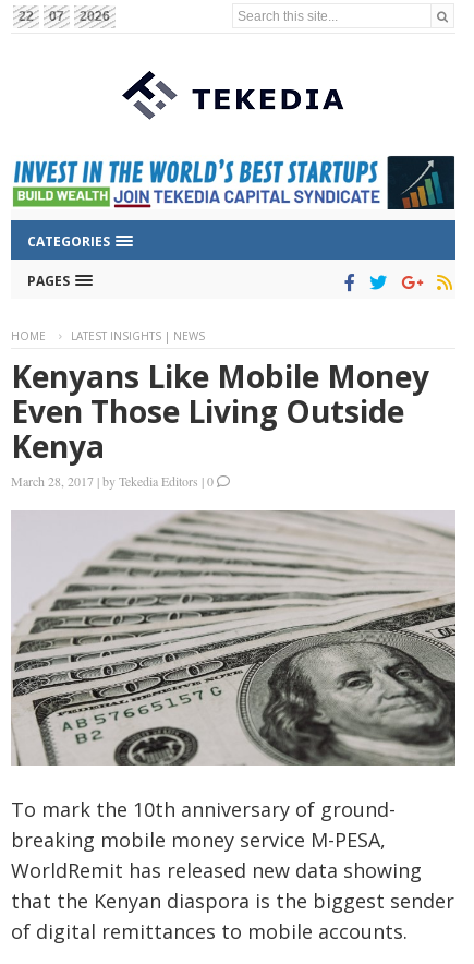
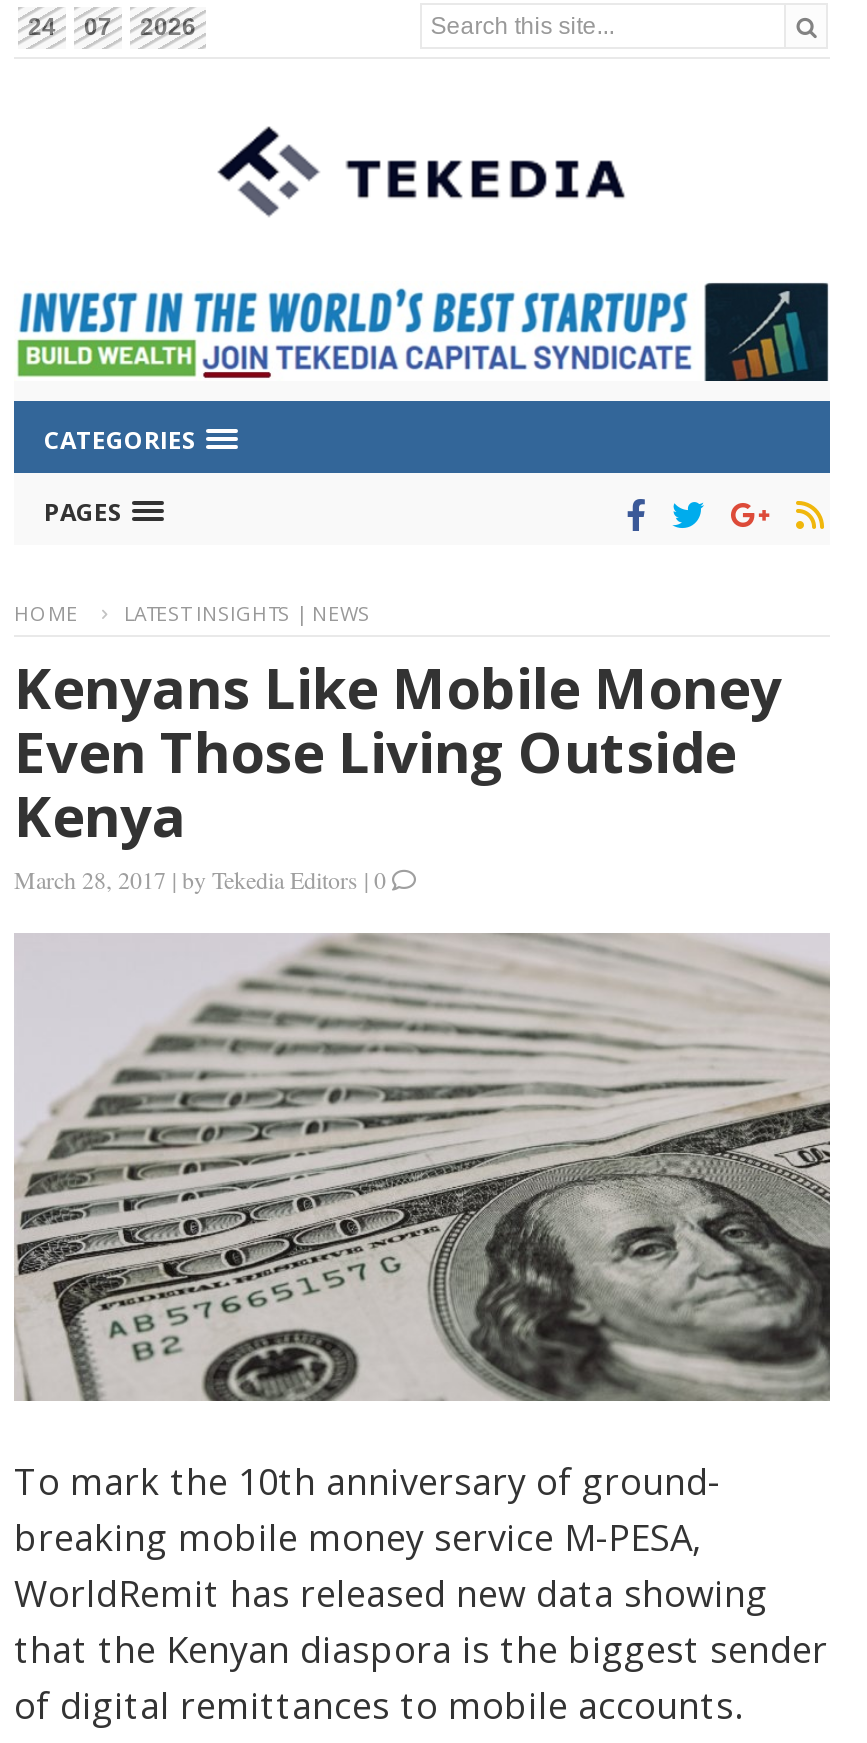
- 22 07 2026
+ 24 07 2026
